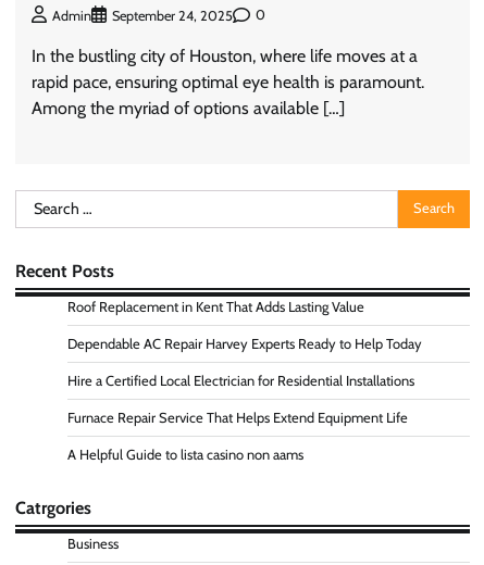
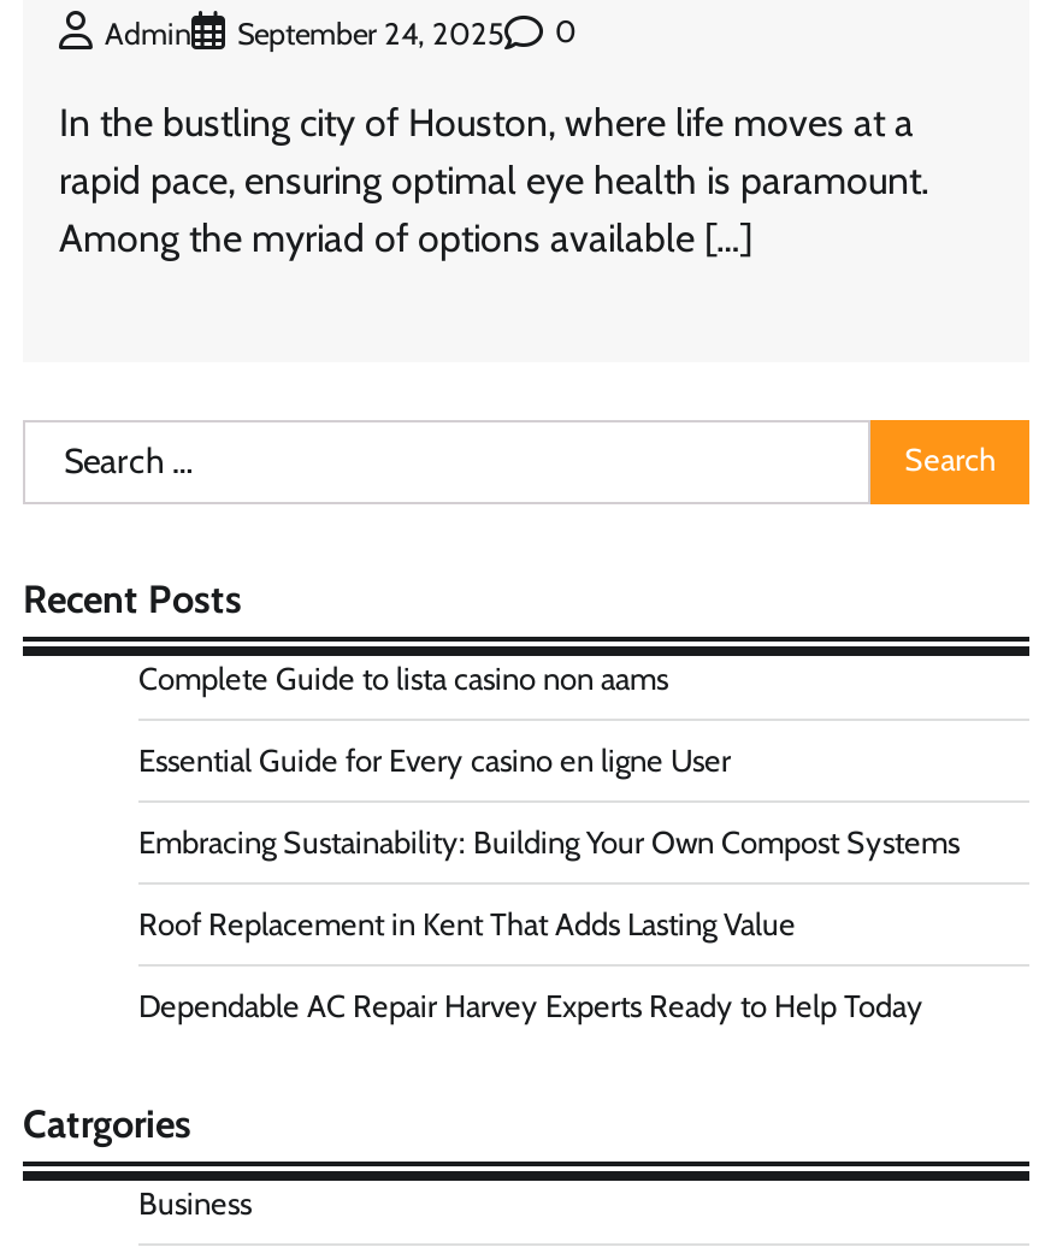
+ Complete Guide to lista casino non aams
+ Essential Guide for Every casino en ligne User
+ Embracing Sustainability: Building Your Own Compost Systems

moved down: Roof Replacement in Kent That Adds Lasting Value | Dependable AC Repair Harvey Experts Ready to Help Today

- Hire a Certified Local Electrician for Residential Installations
- Furnace Repair Service That Helps Extend Equipment Life
- A Helpful Guide to lista casino non aams
